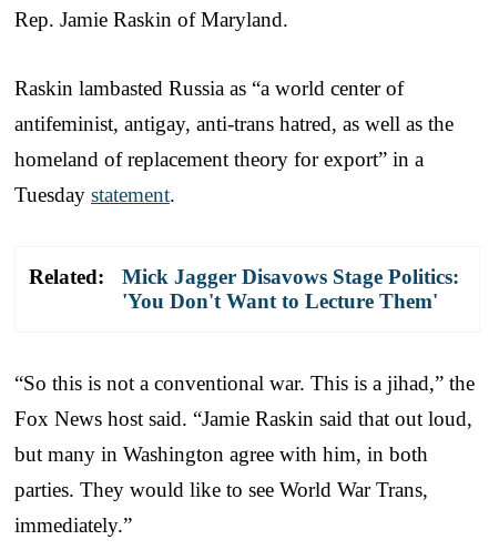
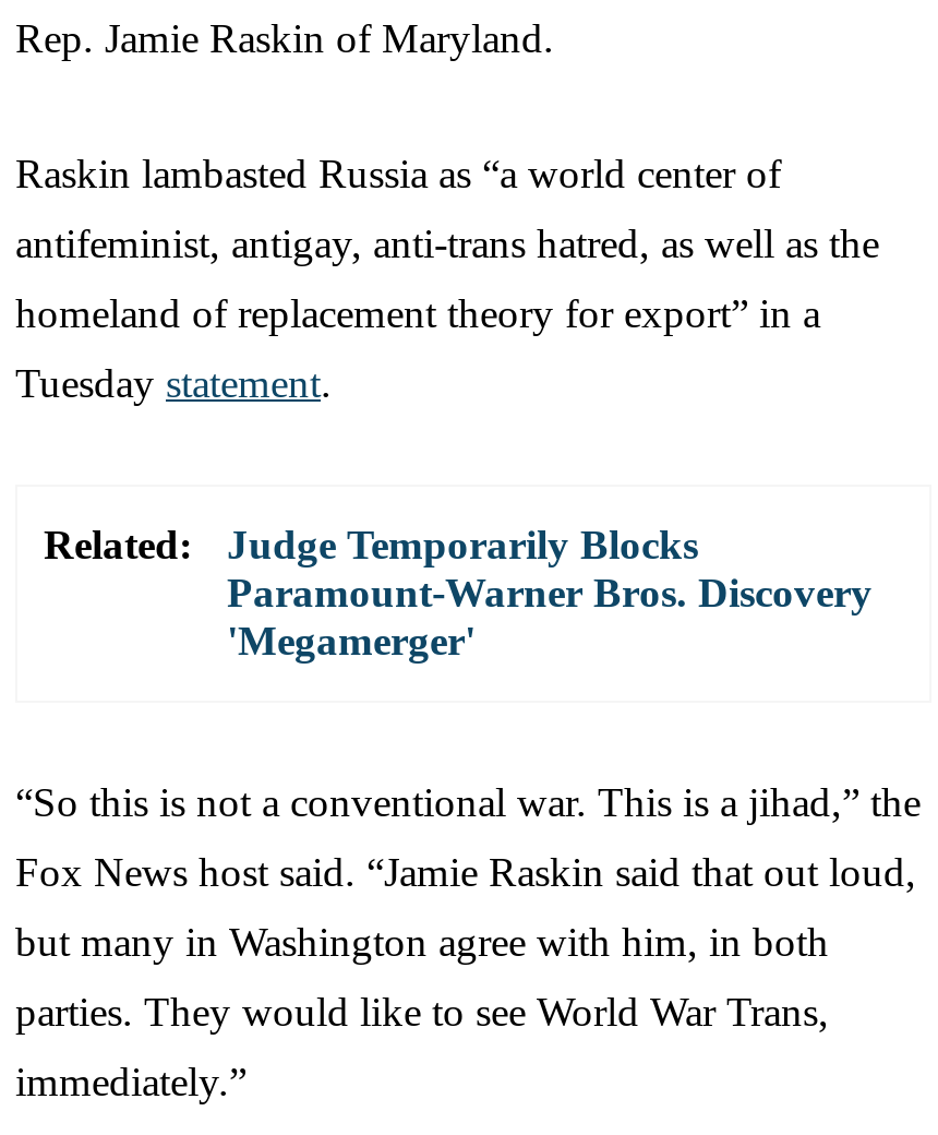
- Mick Jagger Disavows Stage Politics:
- 'You Don't Want to Lecture Them'
+ Judge Temporarily Blocks
+ Paramount-Warner Bros. Discovery
+ 'Megamerger'
